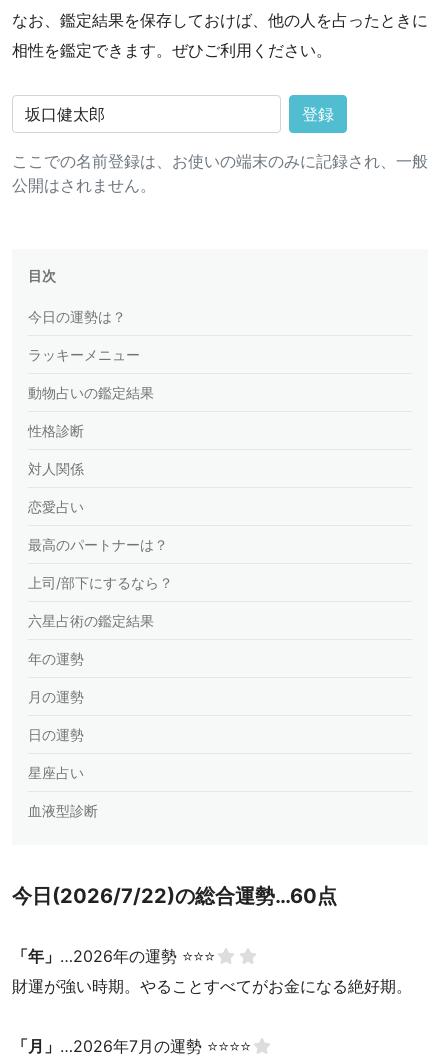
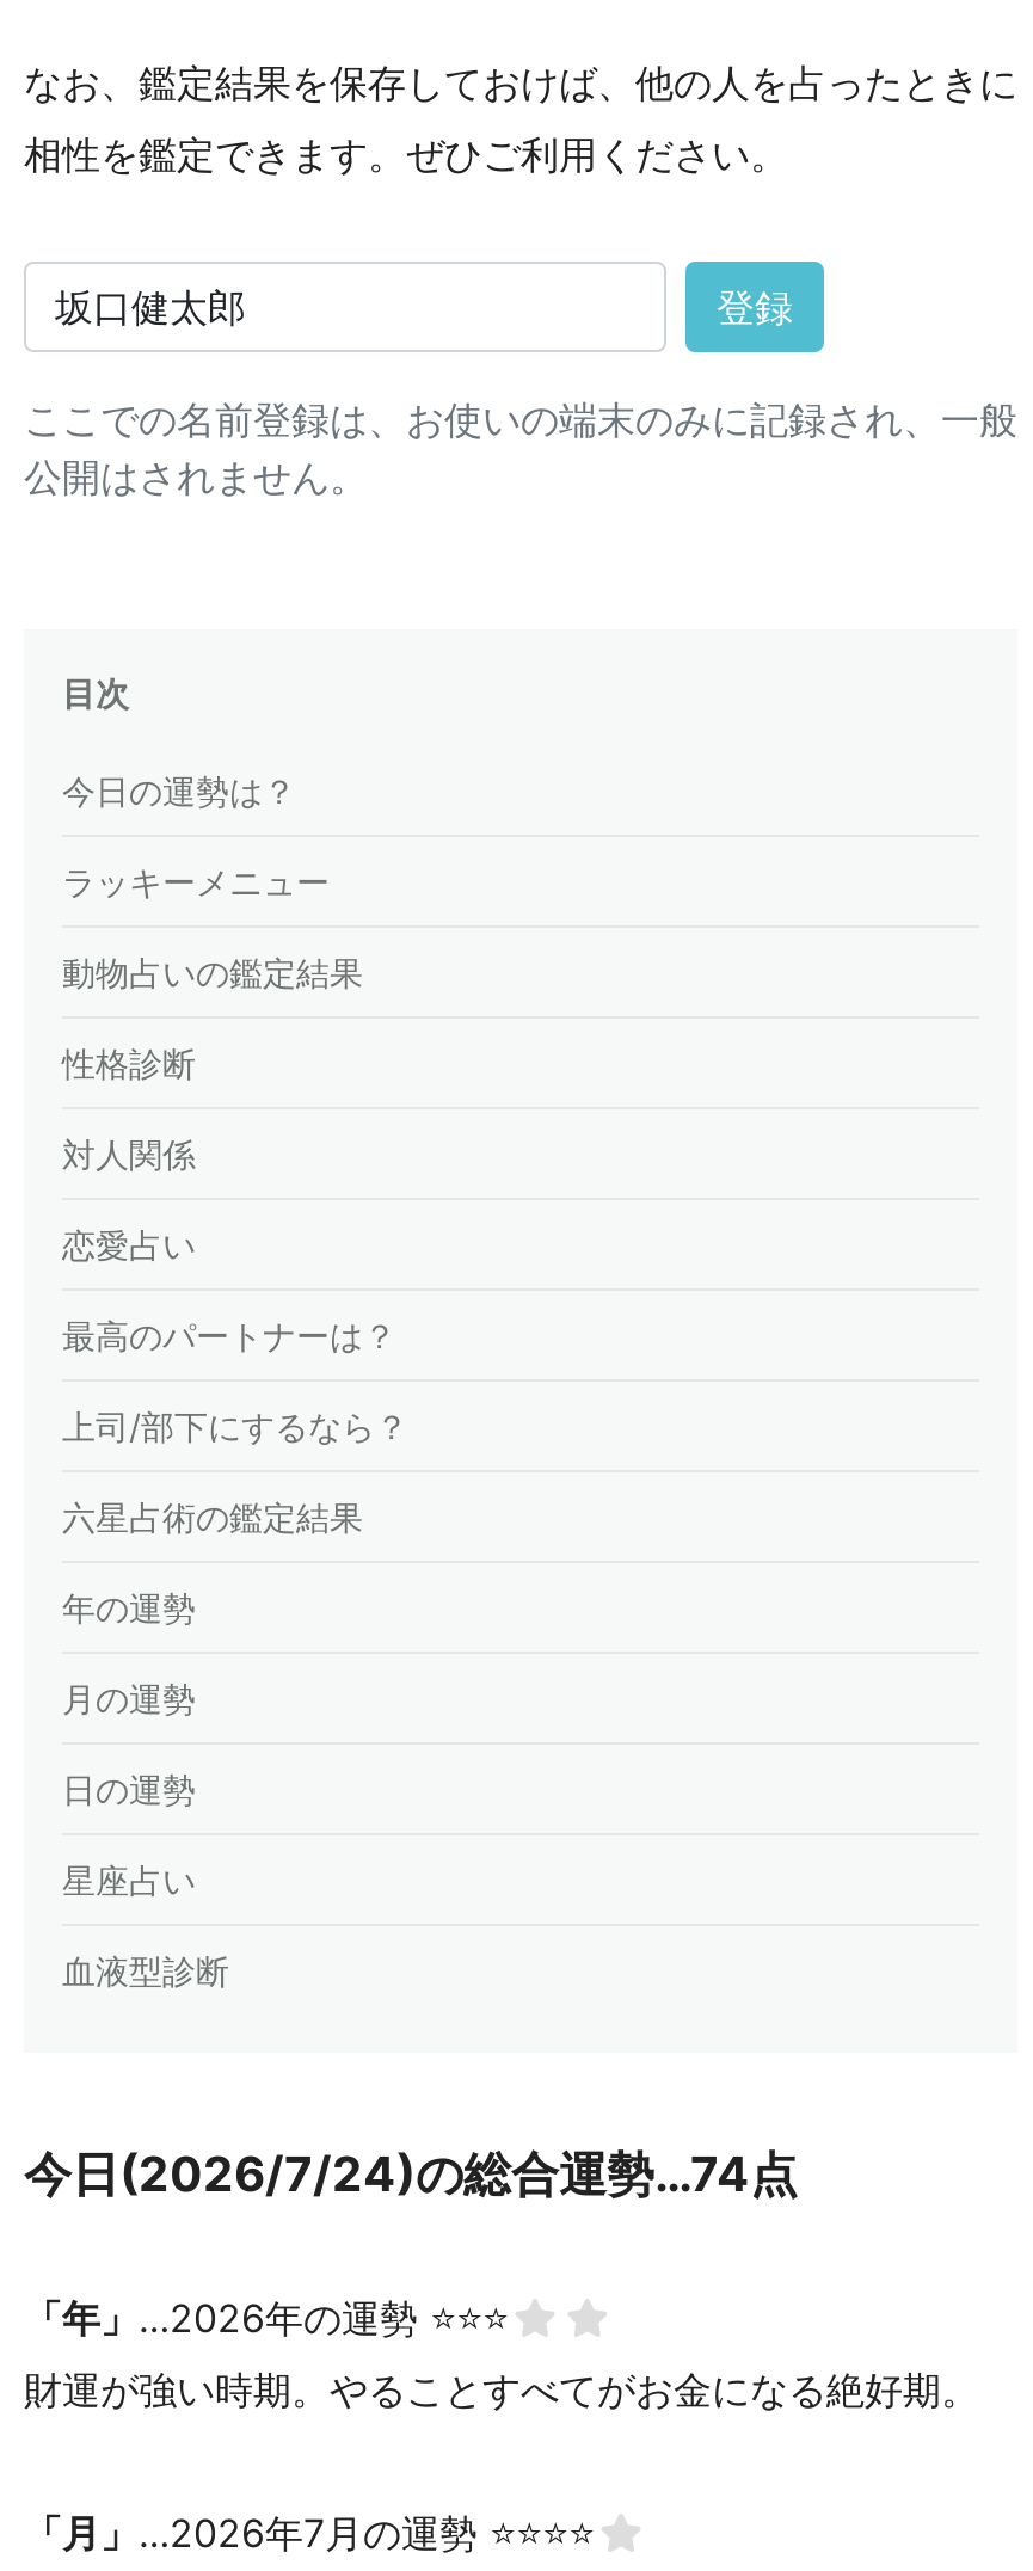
- 今日(2026/7/22)の総合運勢…60点
+ 今日(2026/7/24)の総合運勢…74点
